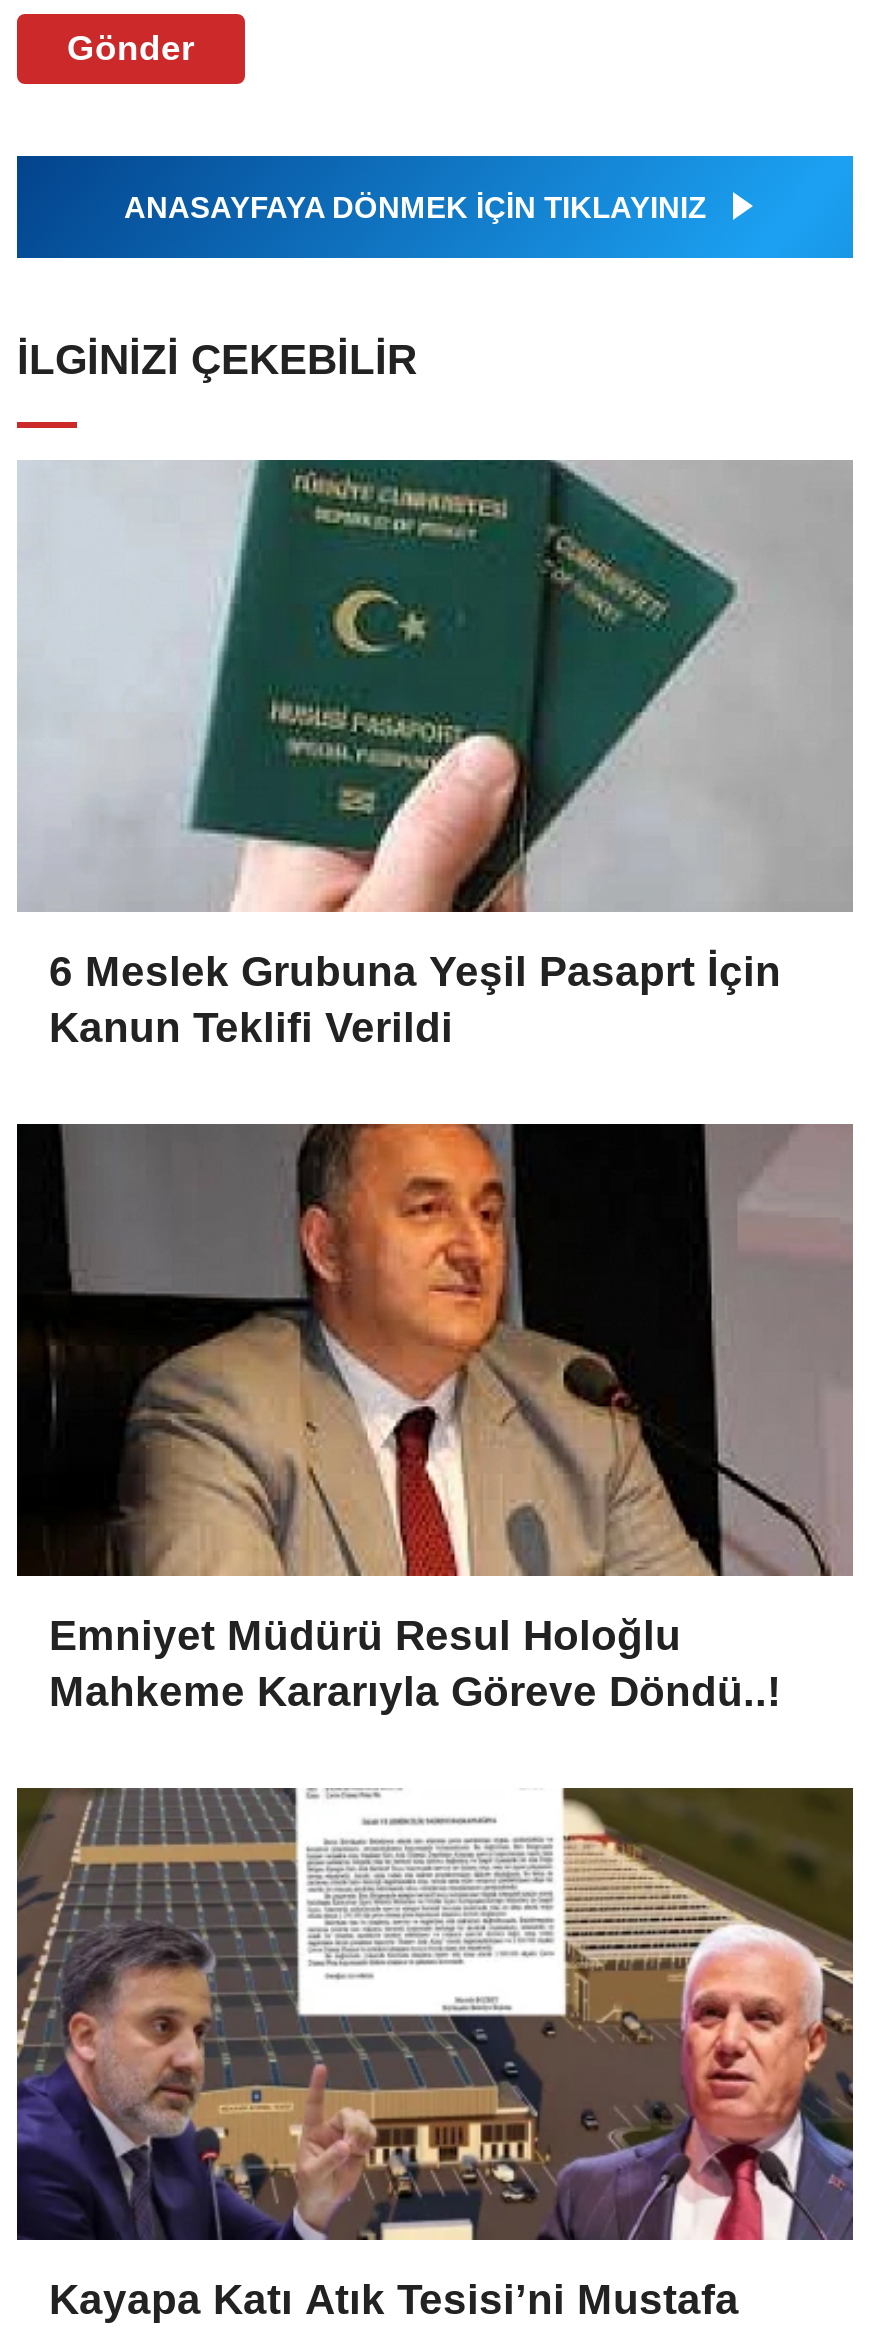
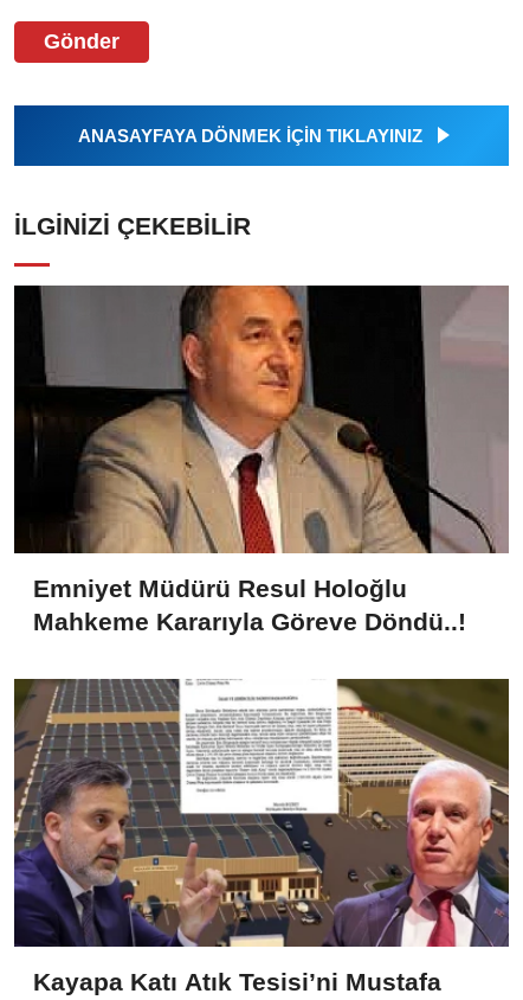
- [image]
- 6 Meslek Grubuna Yeşil Pasaprt İçin
- Kanun Teklifi Verildi
